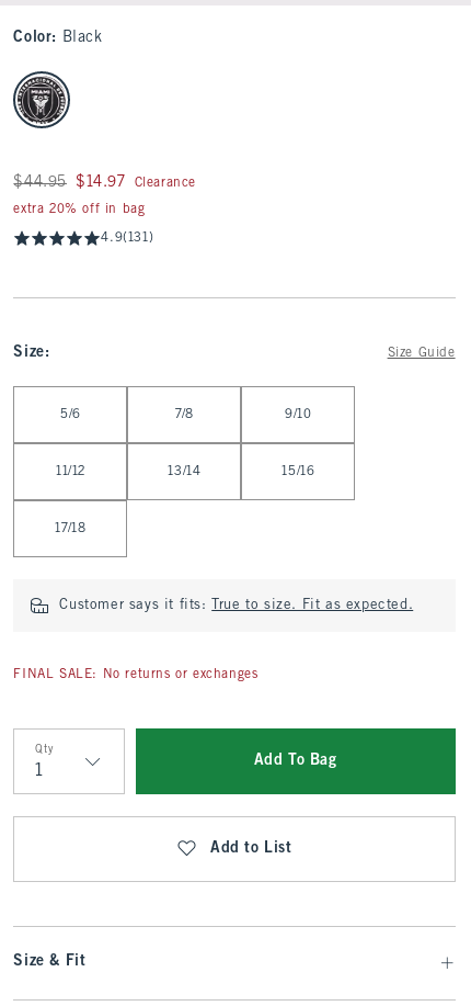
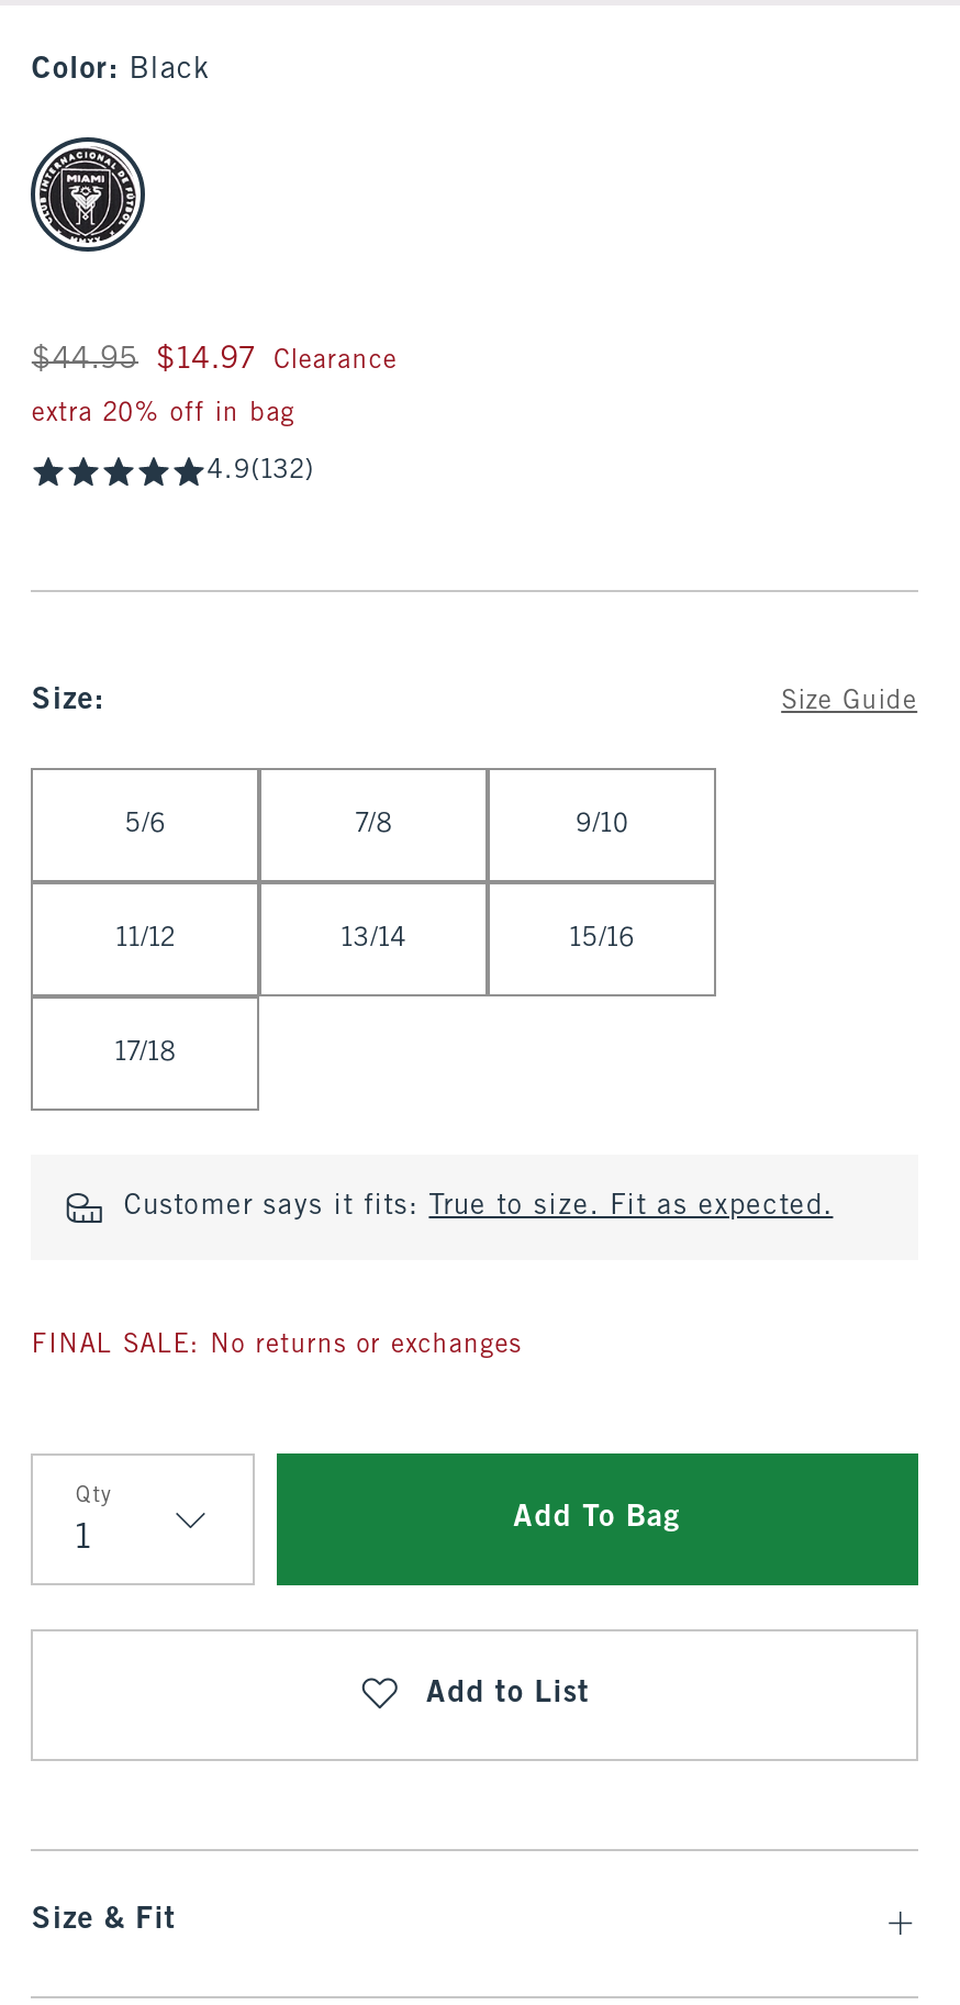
- 4.9(131)
+ 4.9(132)
